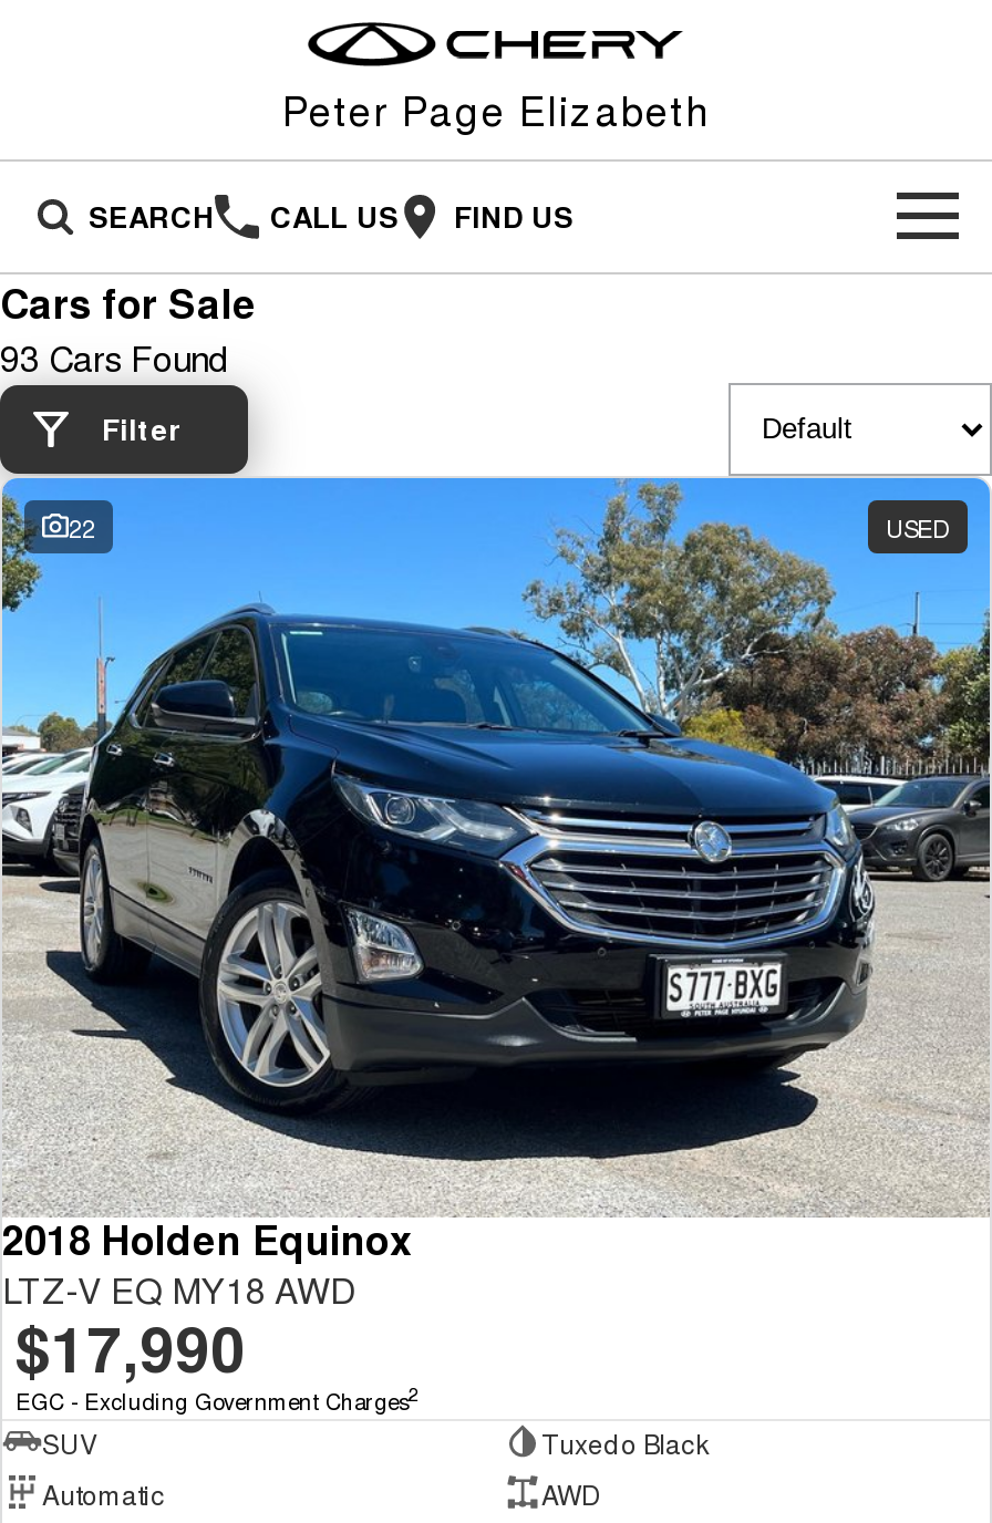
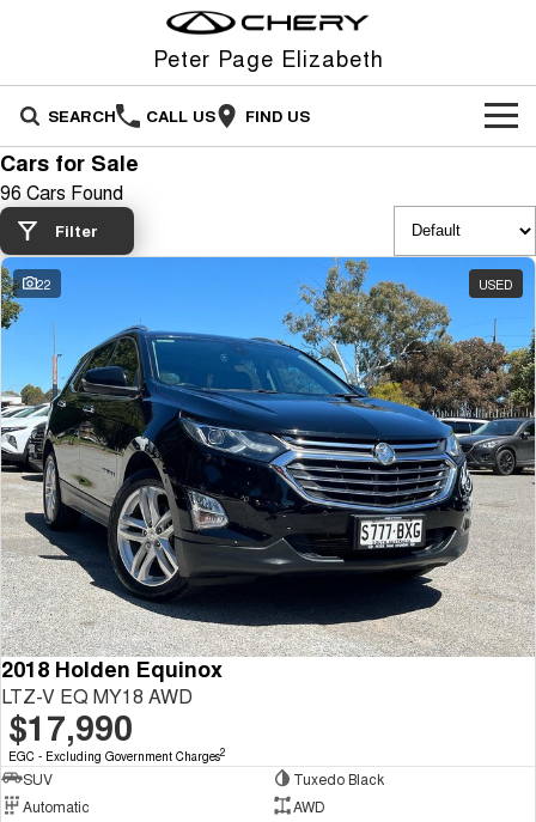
- 93 Cars Found
+ 96 Cars Found
